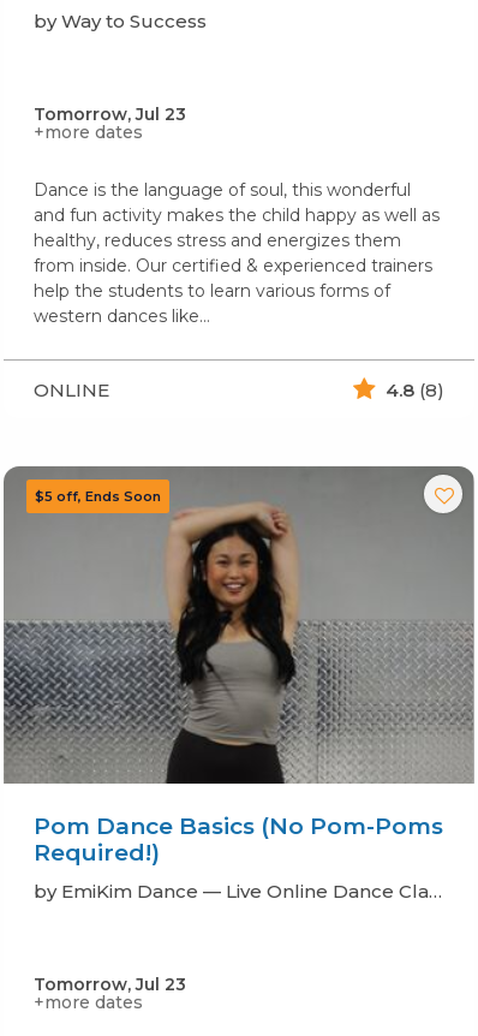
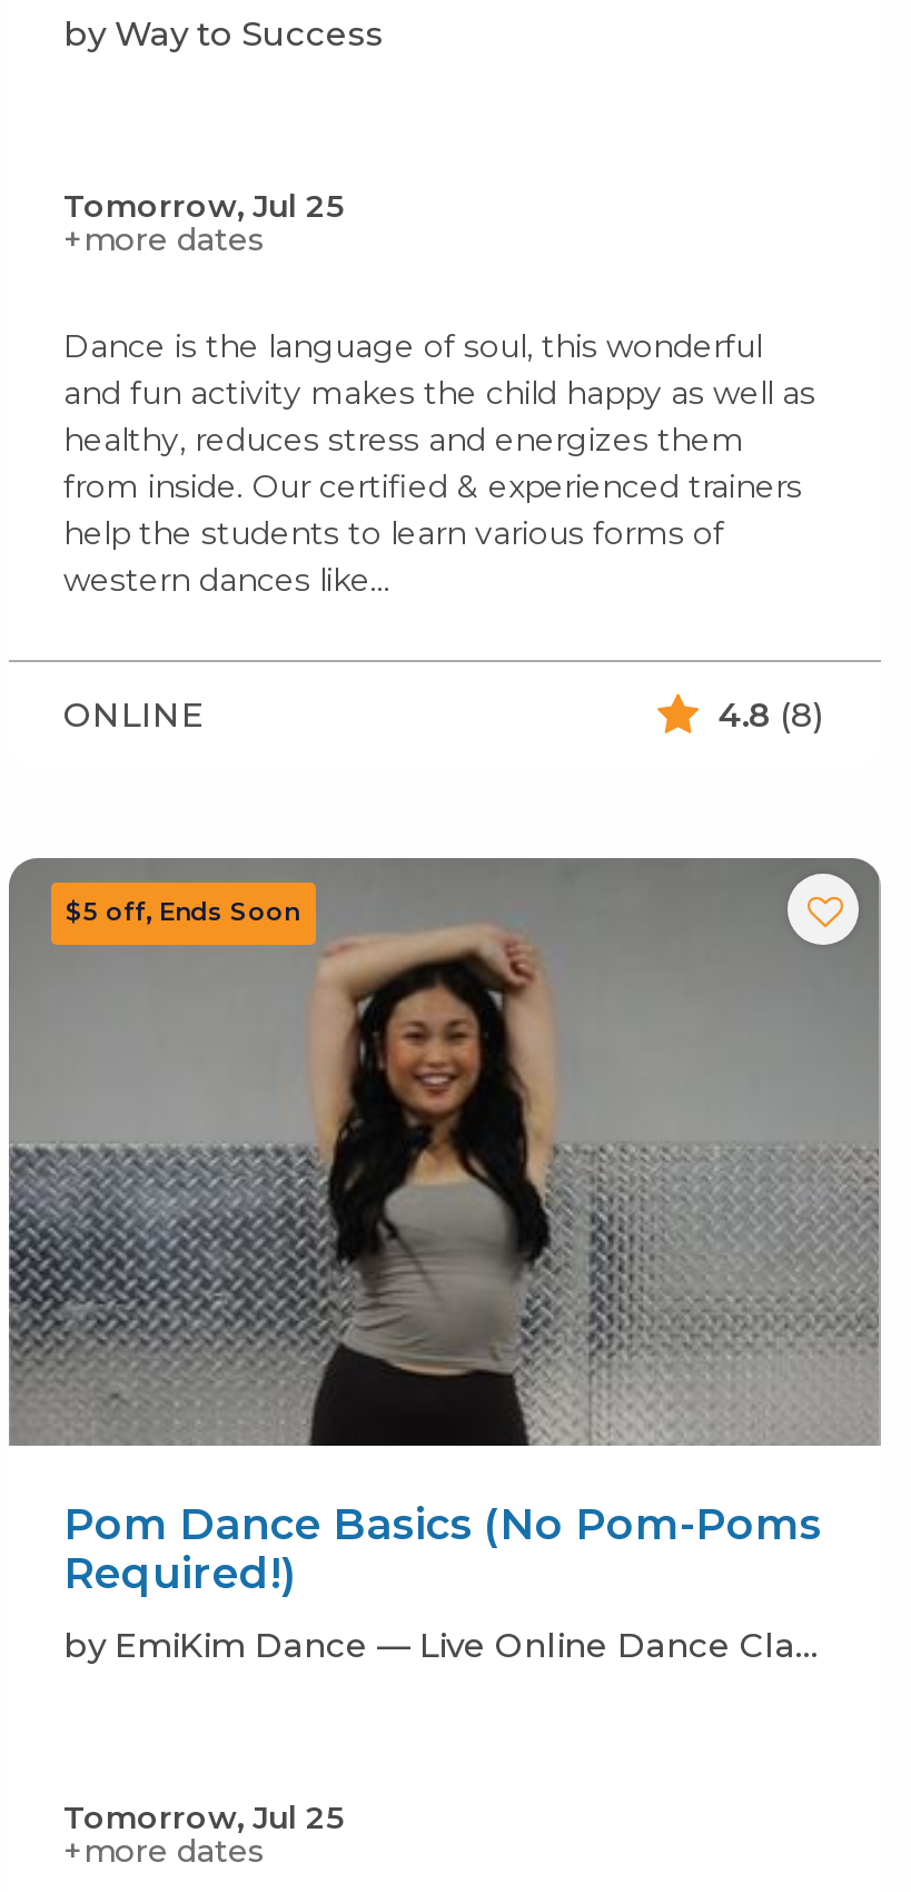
- Tomorrow, Jul 23
+ Tomorrow, Jul 25

- Tomorrow, Jul 23
+ Tomorrow, Jul 25
